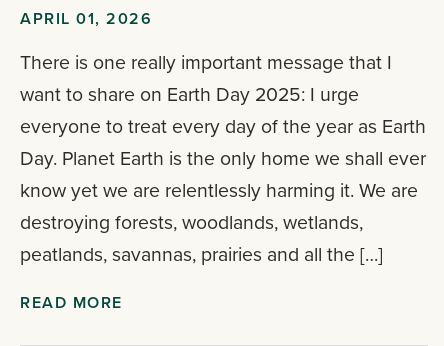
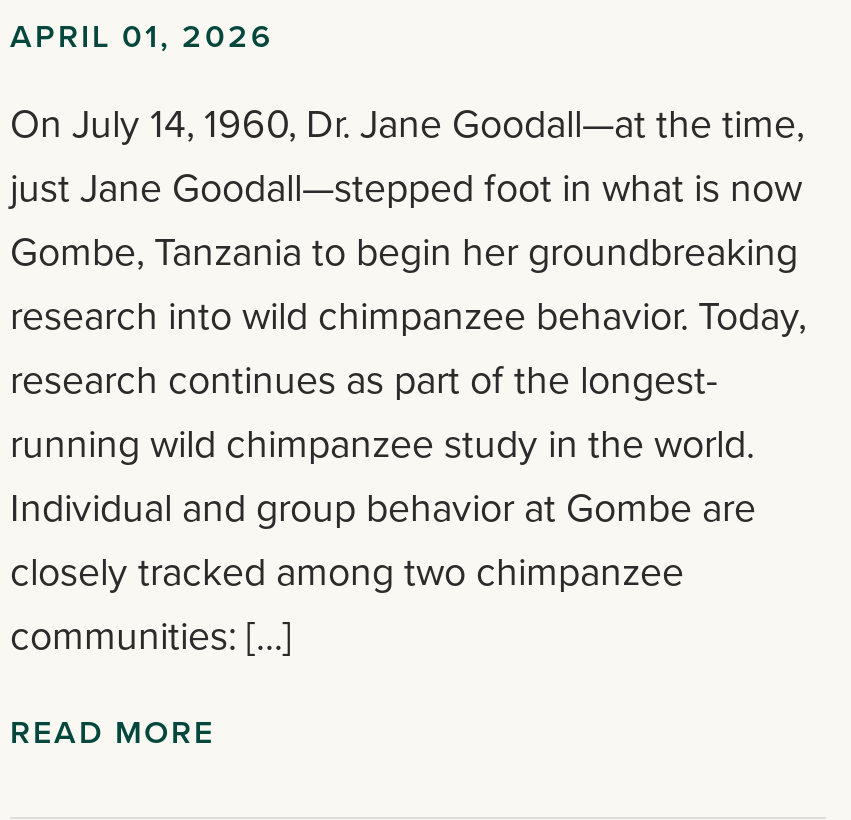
- There is one really important message that I
- want to share on Earth Day 2025: I urge
- everyone to treat every day of the year as Earth
- Day. Planet Earth is the only home we shall ever
- know yet we are relentlessly harming it. We are
- destroying forests, woodlands, wetlands,
- peatlands, savannas, prairies and all the […]
+ On July 14, 1960, Dr. Jane Goodall—at the time,
+ just Jane Goodall—stepped foot in what is now
+ Gombe, Tanzania to begin her groundbreaking
+ research into wild chimpanzee behavior. Today,
+ research continues as part of the longest-
+ running wild chimpanzee study in the world.
+ Individual and group behavior at Gombe are
+ closely tracked among two chimpanzee
+ communities: […]
